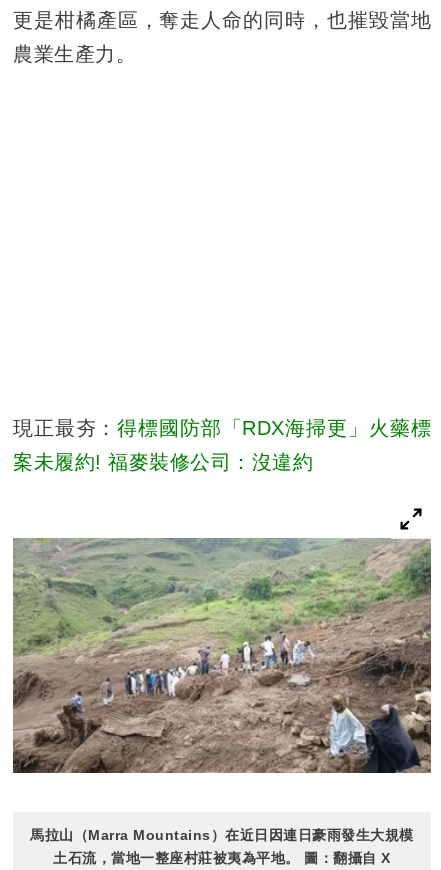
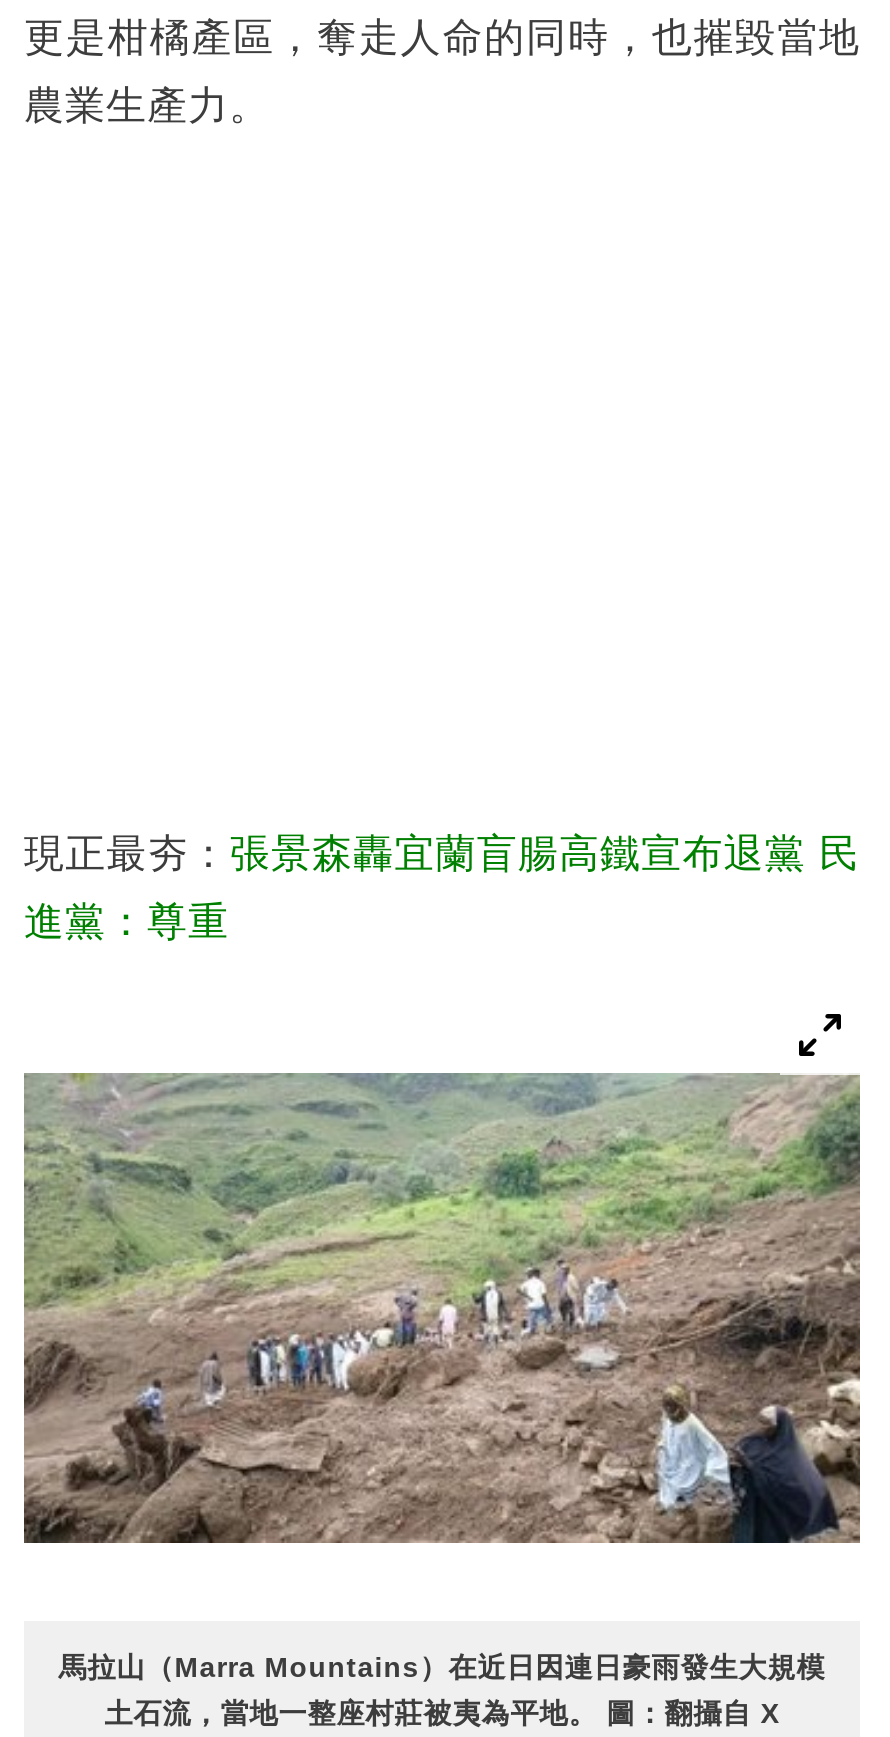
- 現正最夯：得標國防部「RDX海掃更」火藥標
+ 現正最夯：張景森轟宜蘭盲腸高鐵宣布退黨 民

- 案未履約! 福麥裝修公司：沒違約
+ 進黨：尊重
